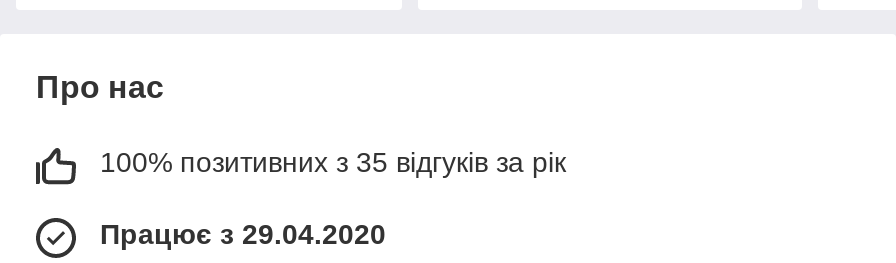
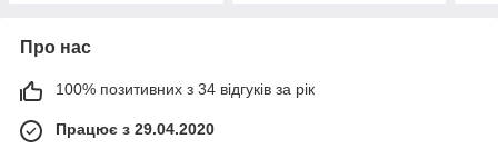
- 100% позитивних з 35 відгуків за рік
+ 100% позитивних з 34 відгуків за рік
